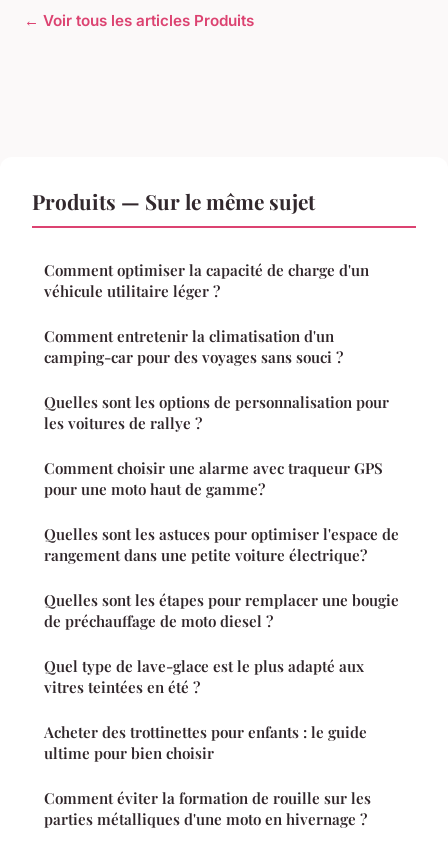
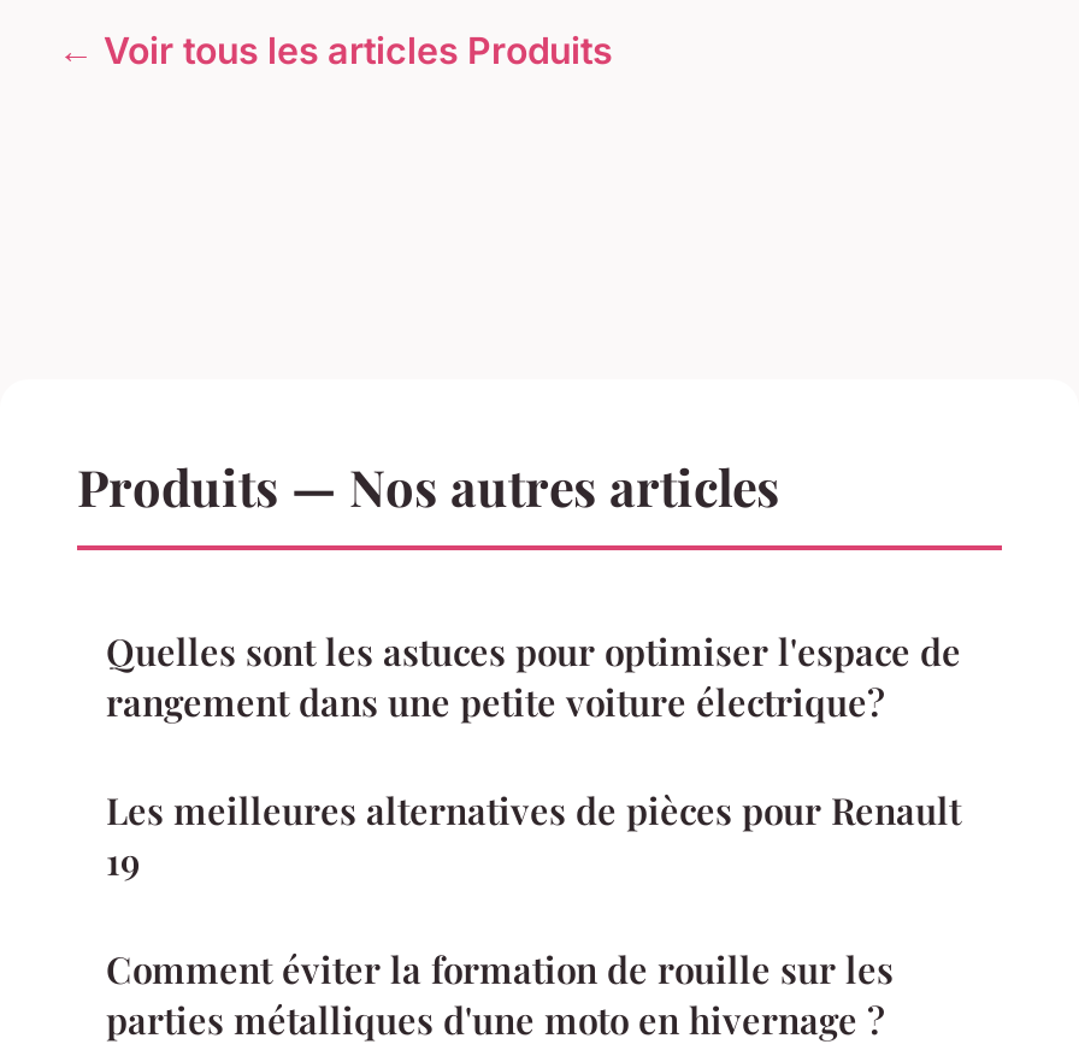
- Produits — Sur le même sujet
- Comment optimiser la capacité de charge d'un
- véhicule utilitaire léger ?
- Comment entretenir la climatisation d'un
- camping-car pour des voyages sans souci ?
- Quelles sont les options de personnalisation pour
- les voitures de rallye ?
- Comment choisir une alarme avec traqueur GPS
- pour une moto haut de gamme?
+ Produits — Nos autres articles

- Quelles sont les étapes pour remplacer une bougie
- de préchauffage de moto diesel ?
- Quel type de lave-glace est le plus adapté aux
- vitres teintées en été ?
- Acheter des trottinettes pour enfants : le guide
- ultime pour bien choisir
+ Les meilleures alternatives de pièces pour Renault
+ 19
